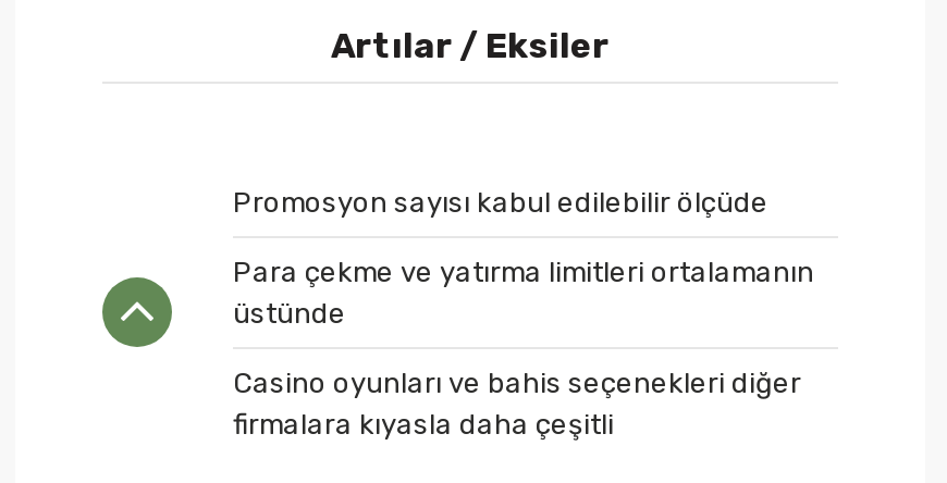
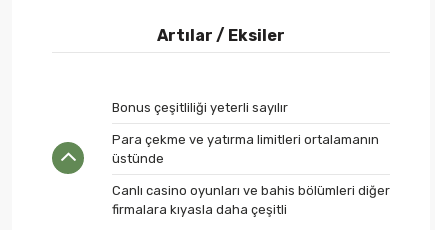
- Promosyon sayısı kabul edilebilir ölçüde
+ Bonus çeşitliliği yeterli sayılır

- Casino oyunları ve bahis seçenekleri diğer
+ Canlı casino oyunları ve bahis bölümleri diğer
